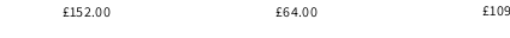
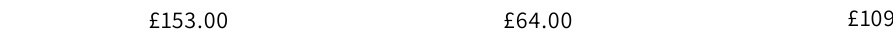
- £152.00
+ £153.00
